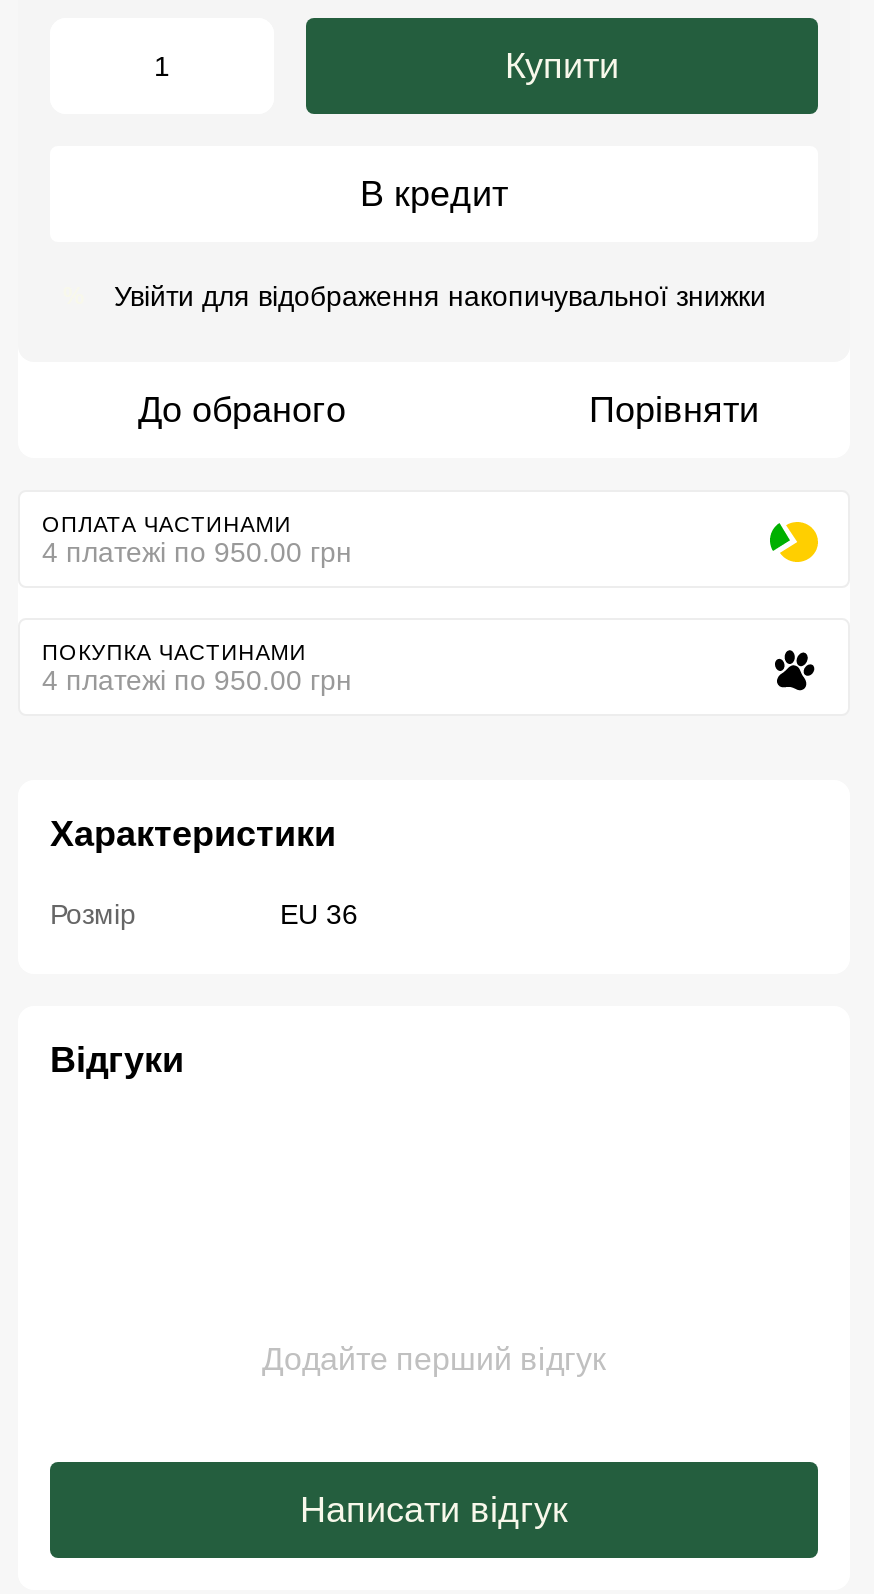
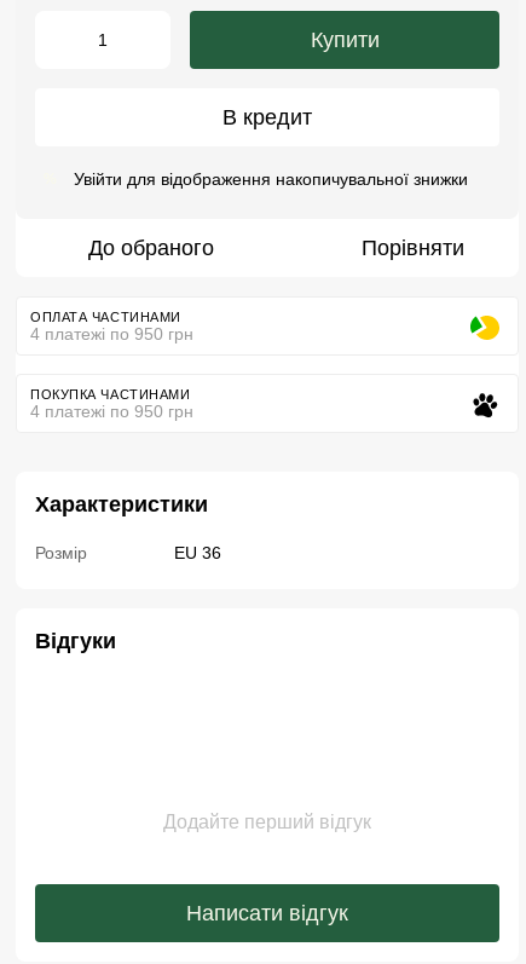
- 4 платежі по 950.00 грн
+ 4 платежі по 950 грн

- 4 платежі по 950.00 грн
+ 4 платежі по 950 грн
